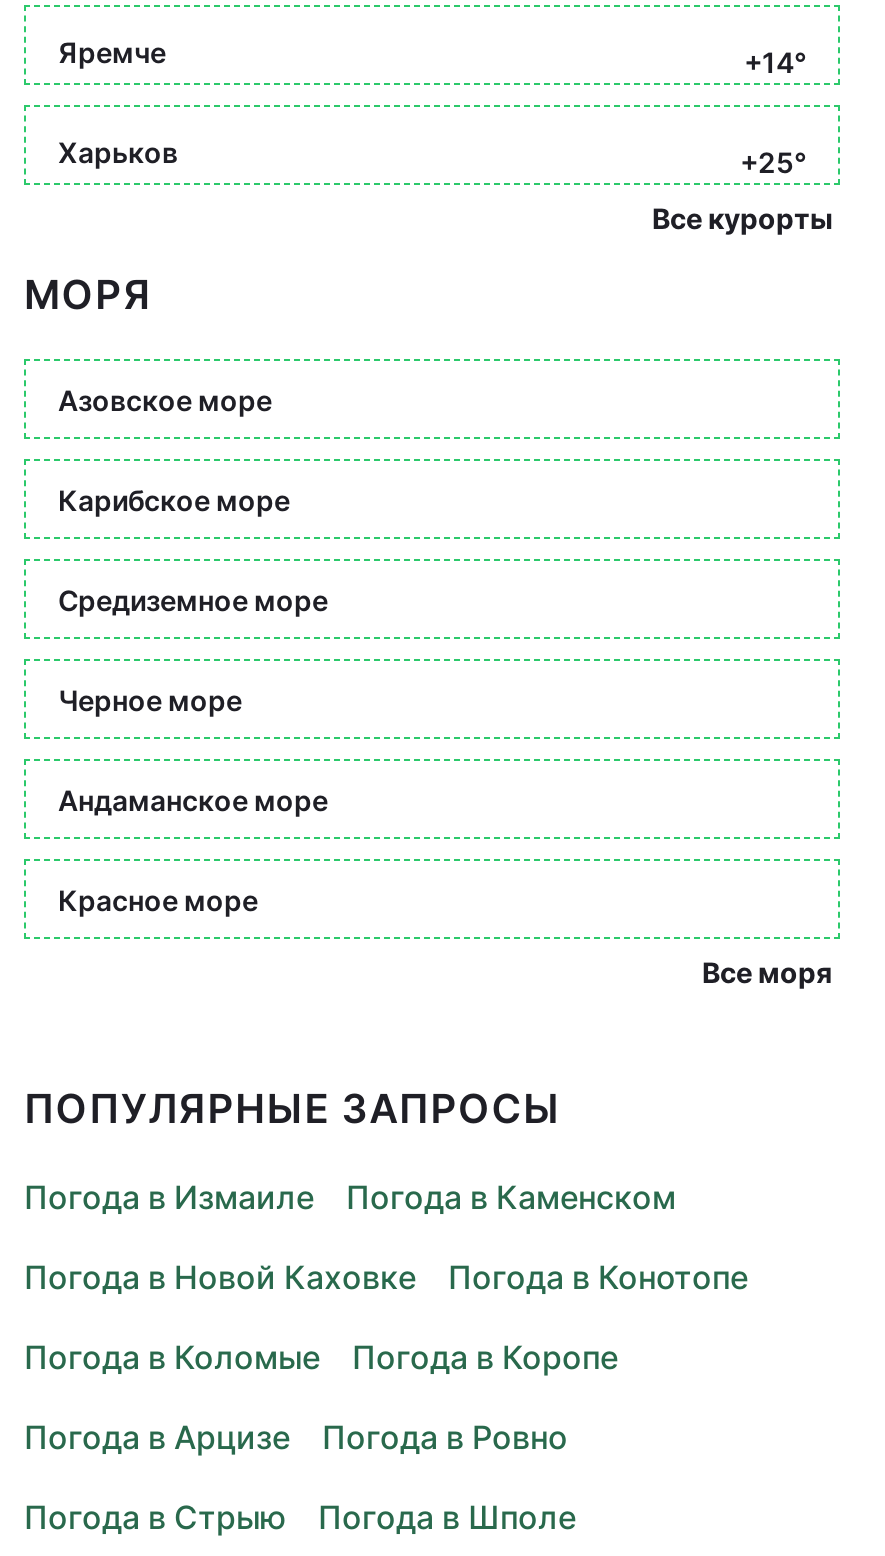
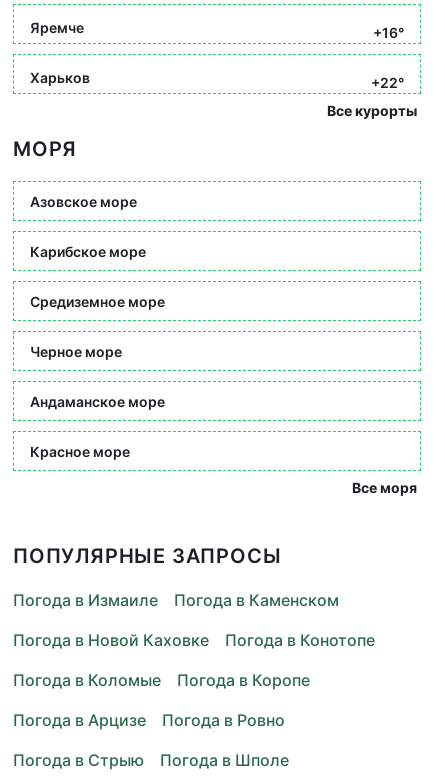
- +14°
+ +16°

- +25°
+ +22°
